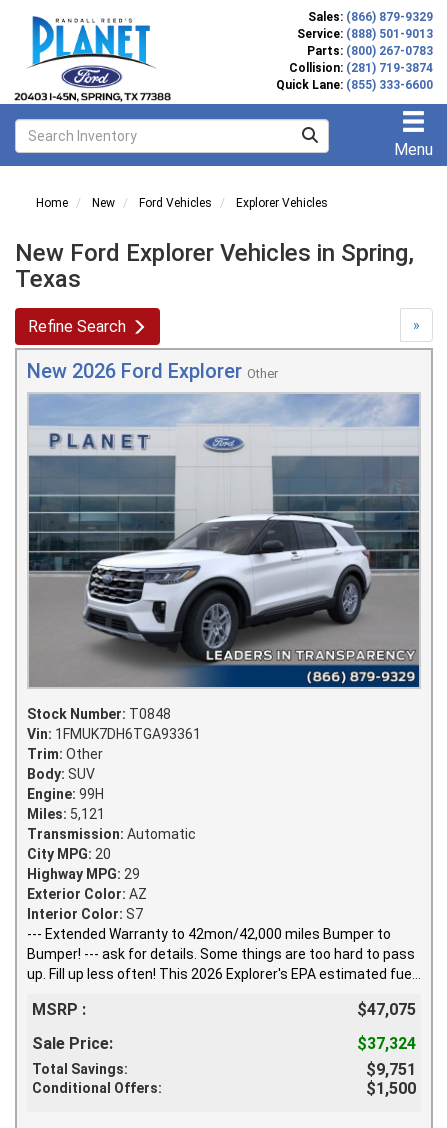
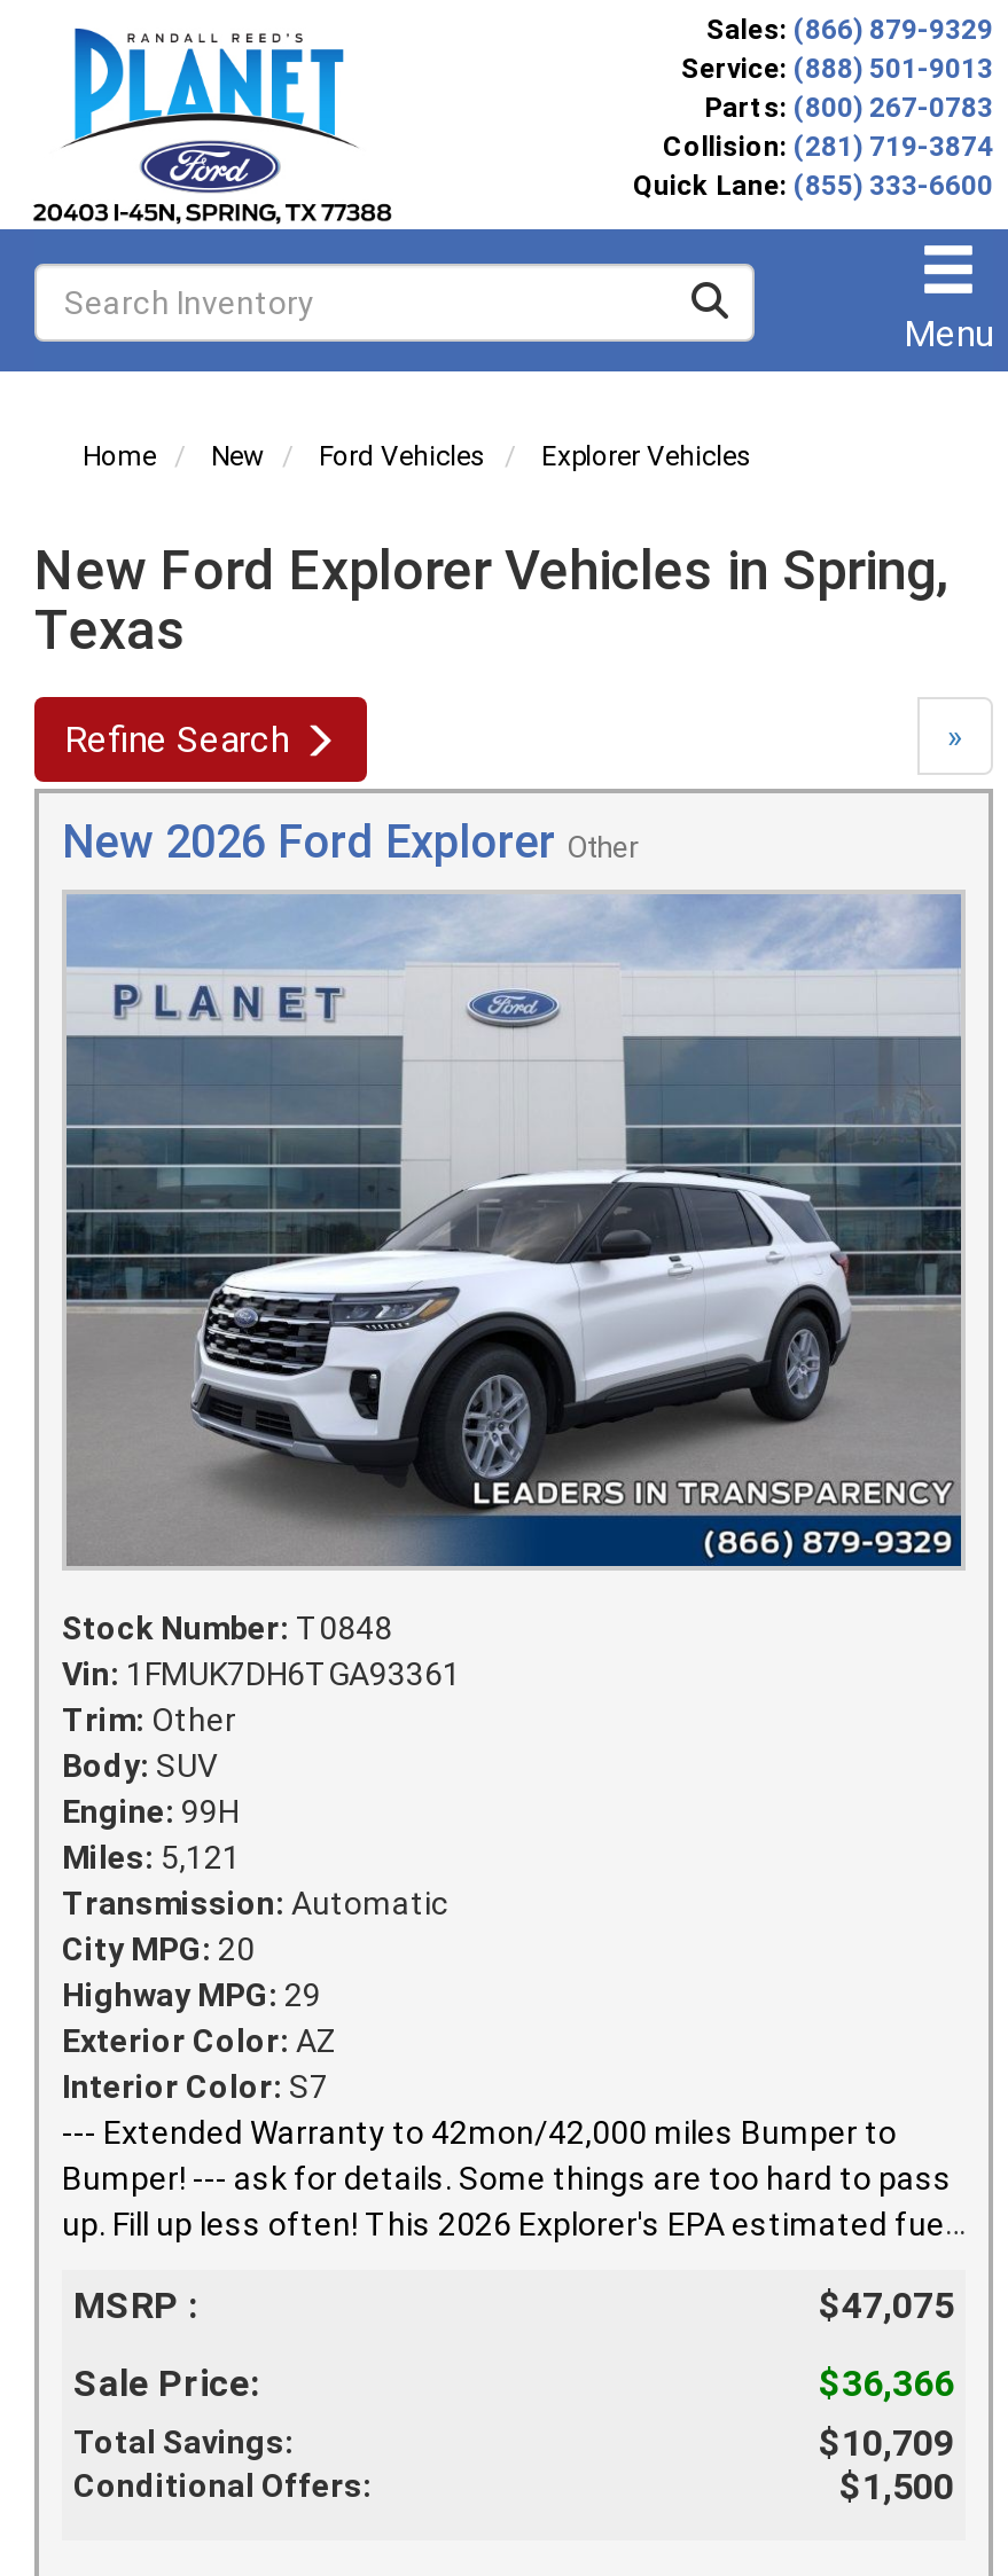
- $37,324
+ $36,366

- $9,751
+ $10,709
